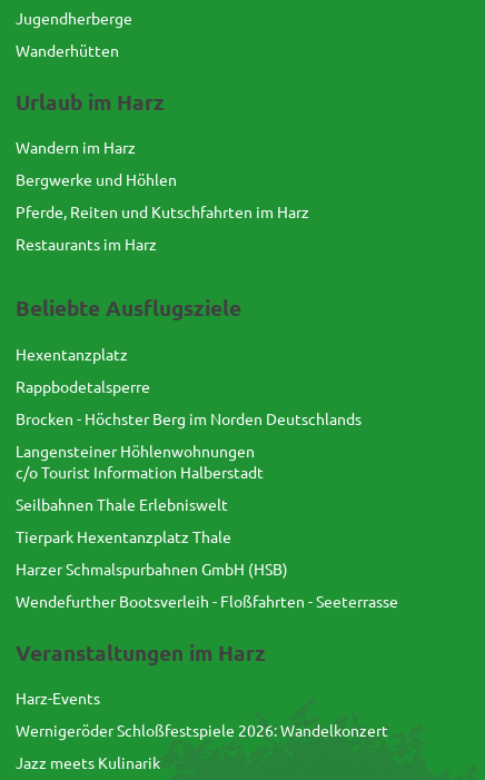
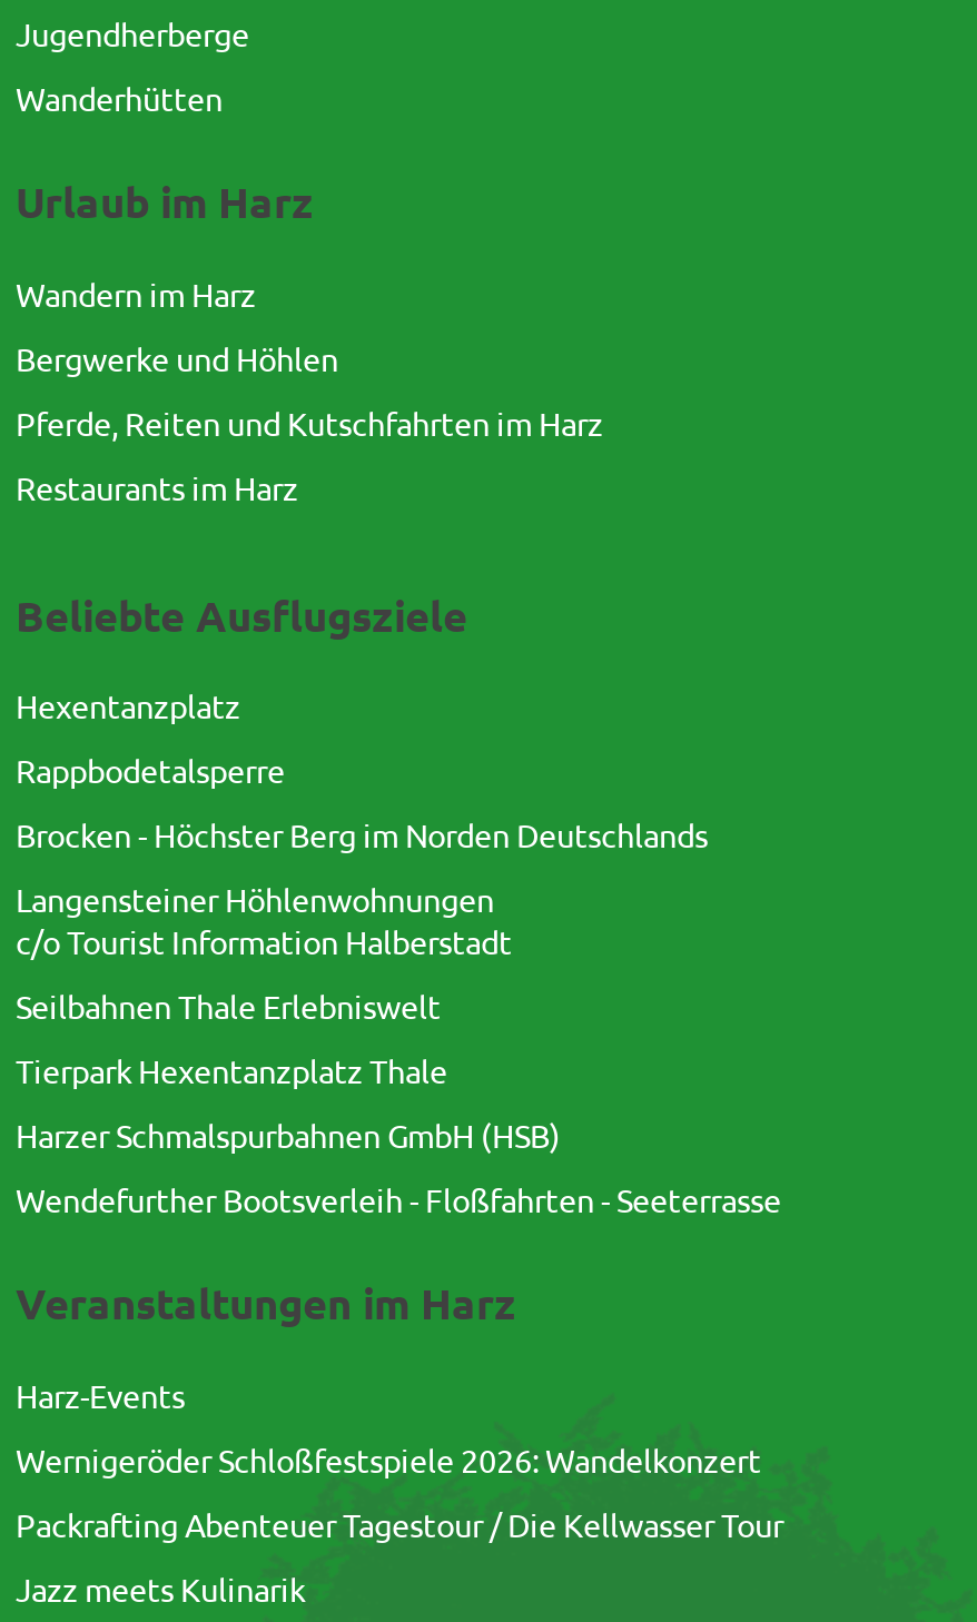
+ Packrafting Abenteuer Tagestour / Die Kellwasser Tour
